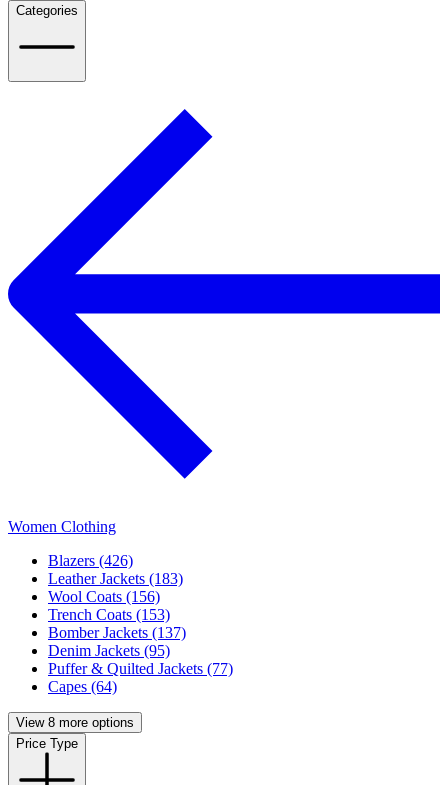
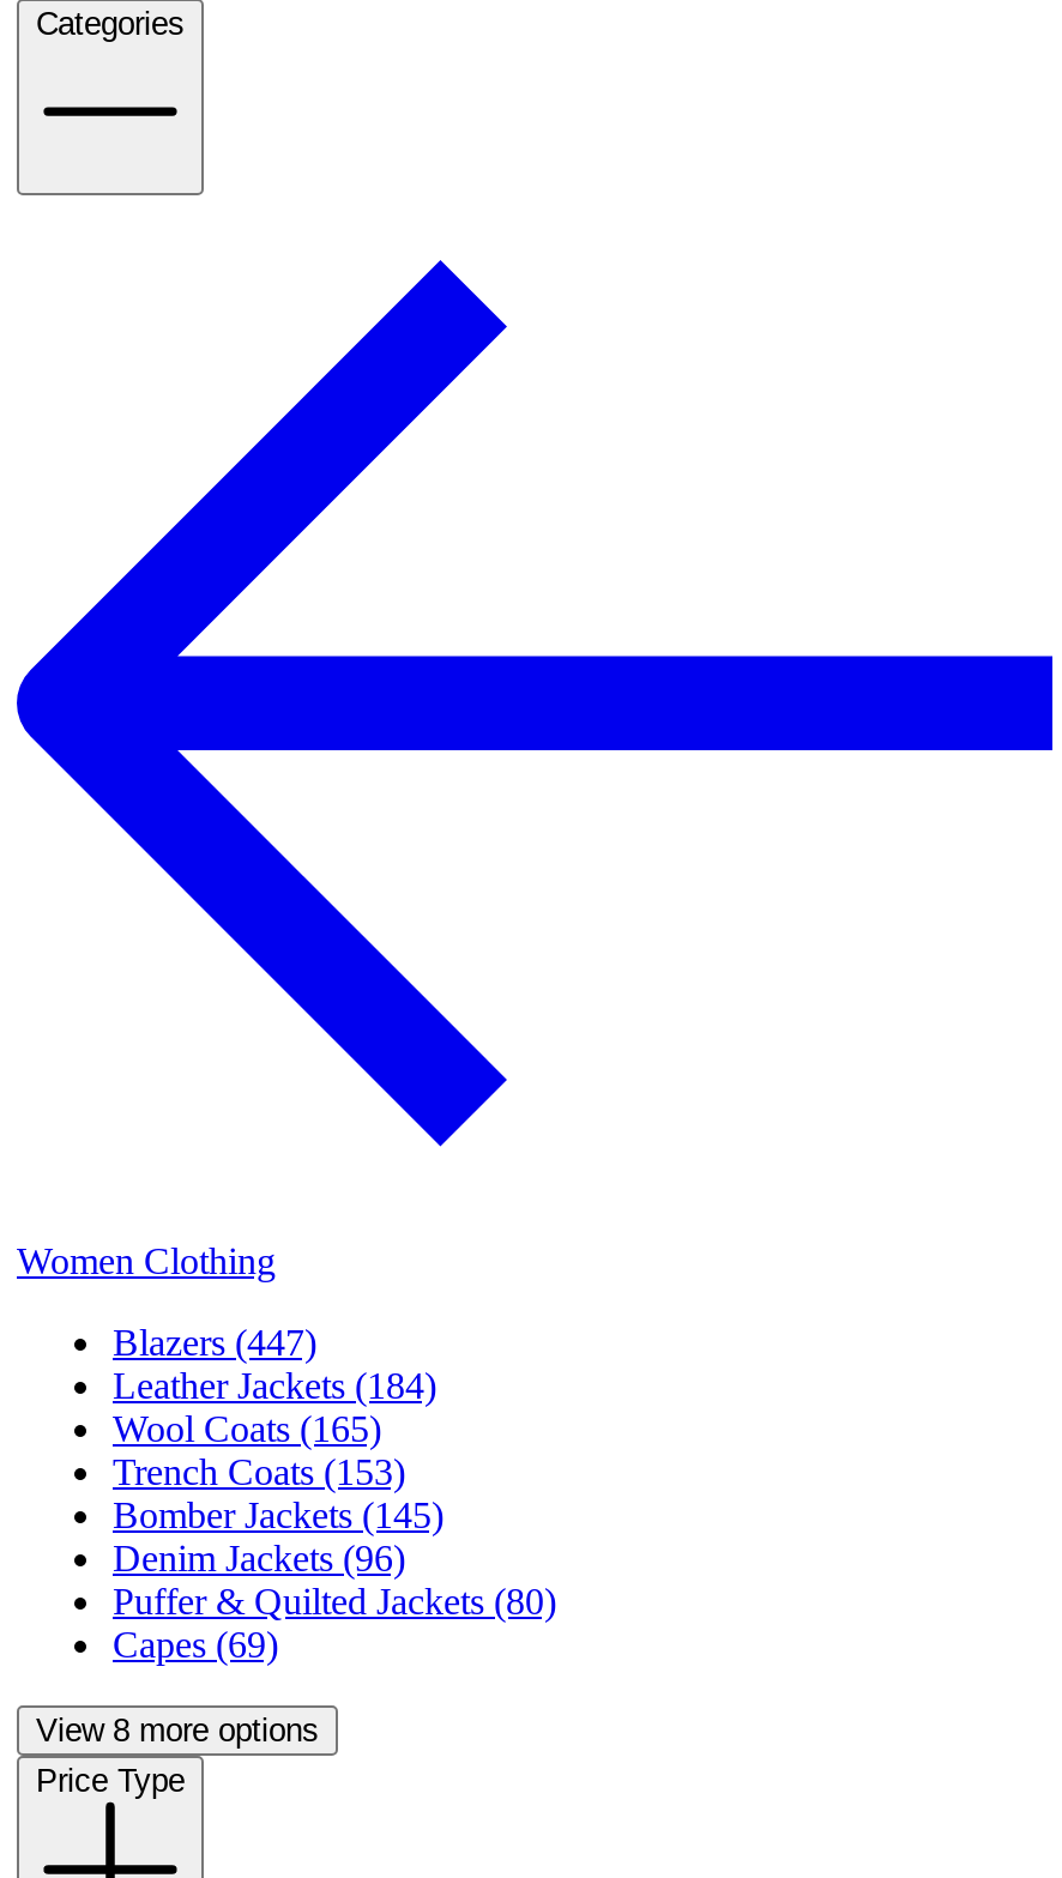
- Blazers (426)
+ Blazers (447)

- Leather Jackets (183)
+ Leather Jackets (184)

- Wool Coats (156)
+ Wool Coats (165)

- Bomber Jackets (137)
+ Bomber Jackets (145)

- Denim Jackets (95)
+ Denim Jackets (96)

- Puffer & Quilted Jackets (77)
+ Puffer & Quilted Jackets (80)

- Capes (64)
+ Capes (69)
